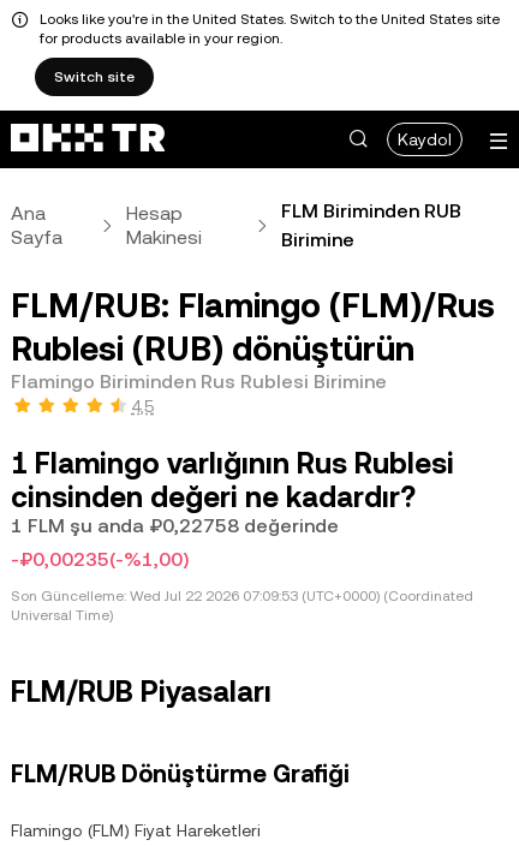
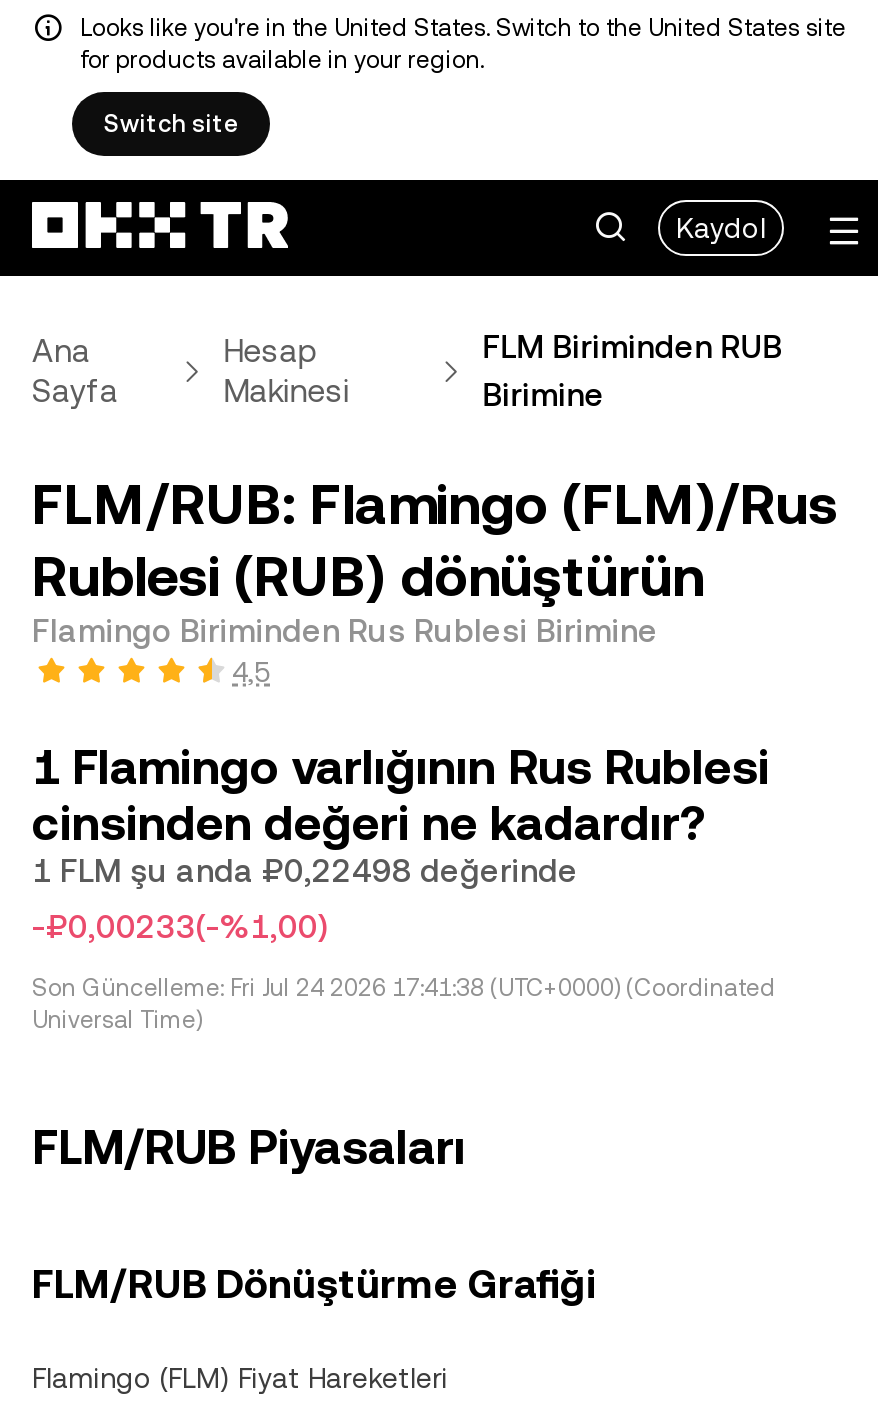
- 1 FLM şu anda ₽0,22758 değerinde
+ 1 FLM şu anda ₽0,22498 değerinde

- -₽0,00235(-%1,00)
+ -₽0,00233(-%1,00)

- Son Güncelleme: Wed Jul 22 2026 07:09:53 (UTC+0000) (Coordinated
+ Son Güncelleme: Fri Jul 24 2026 17:41:38 (UTC+0000) (Coordinated
